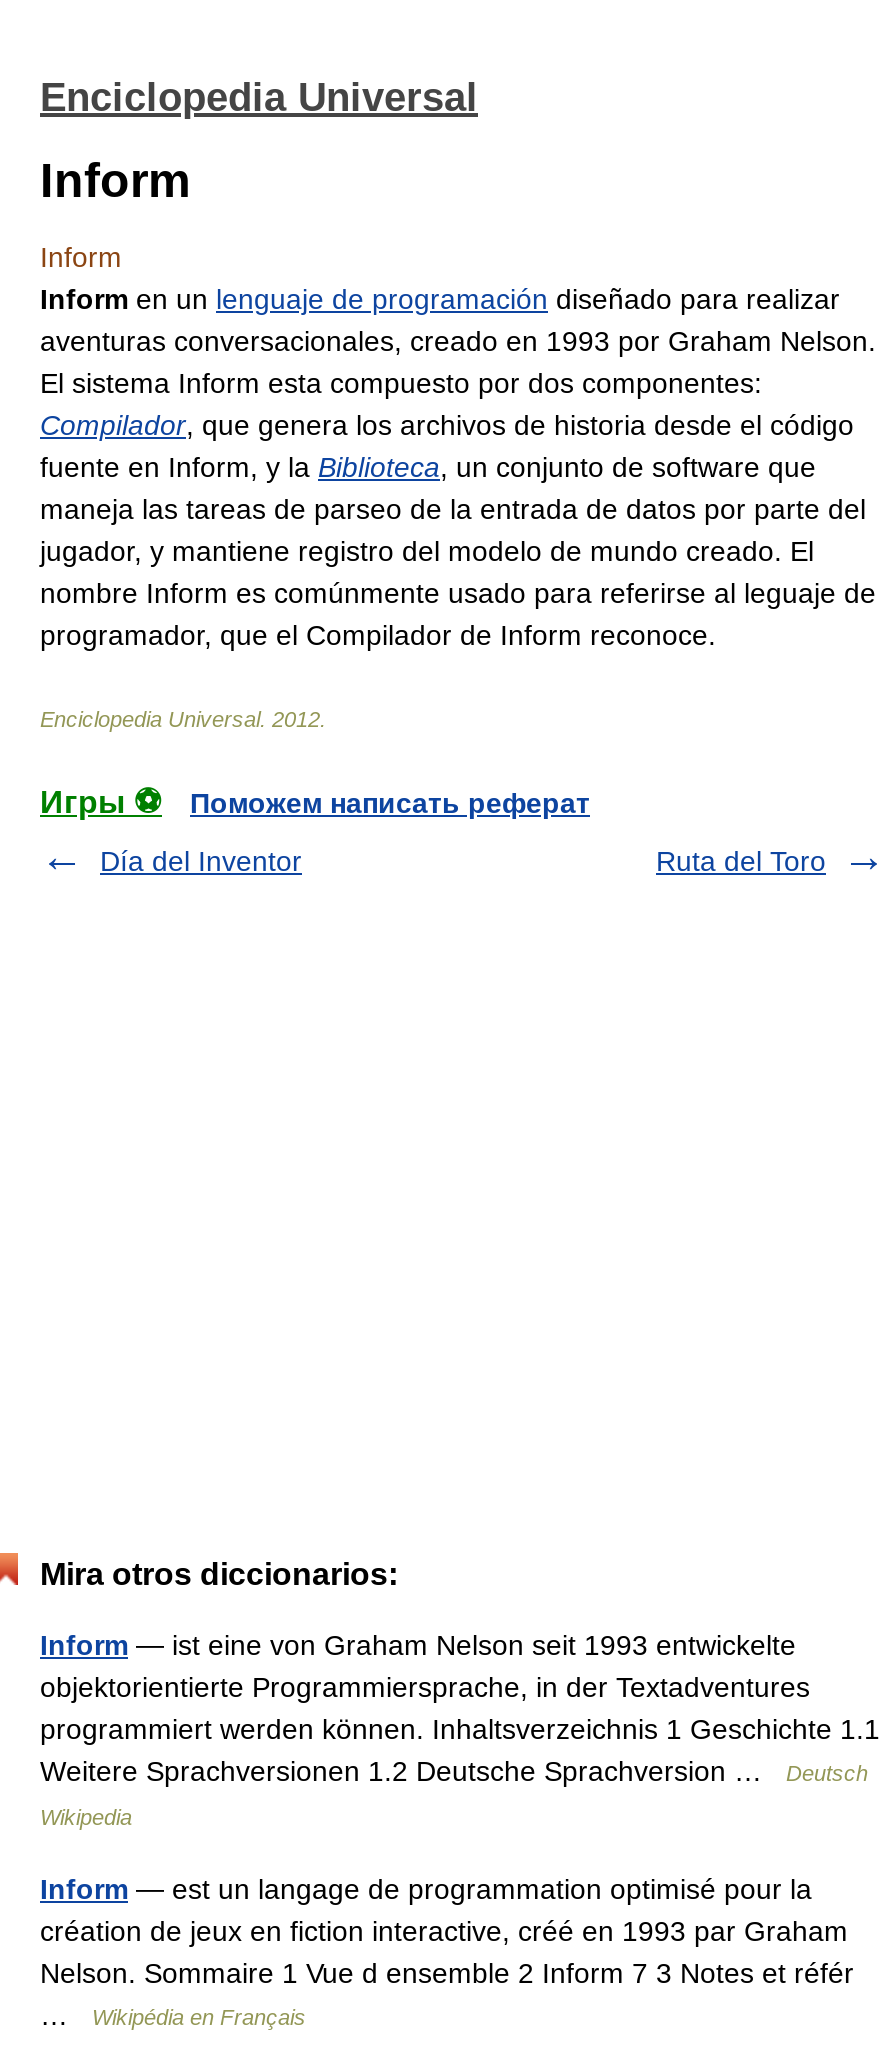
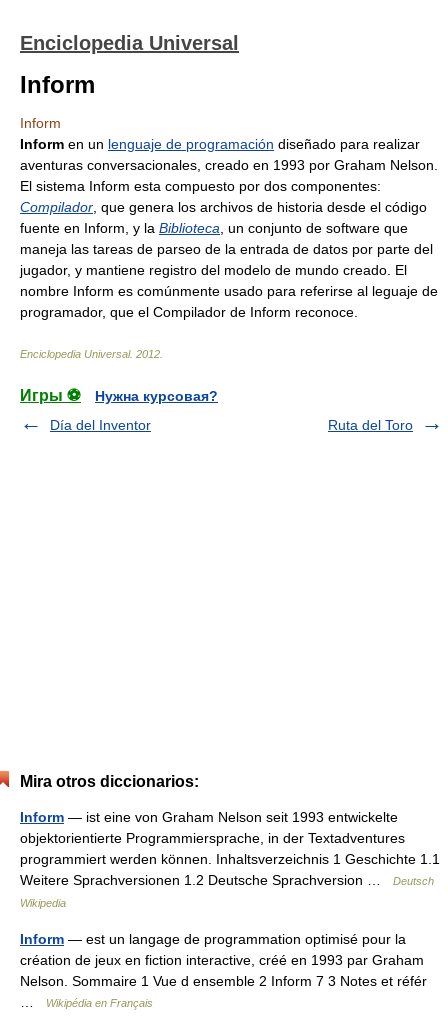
- Поможем написать реферат
+ Нужна курсовая?
